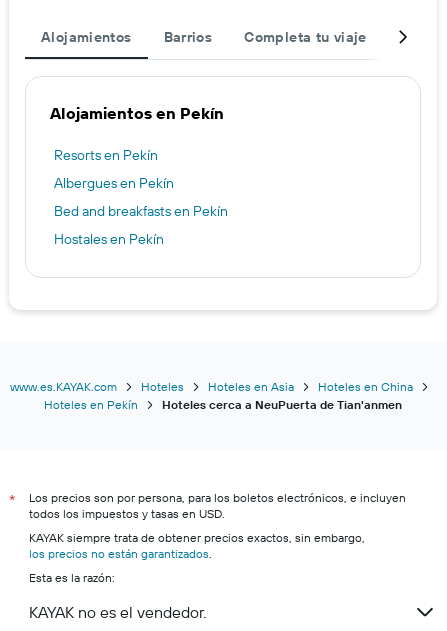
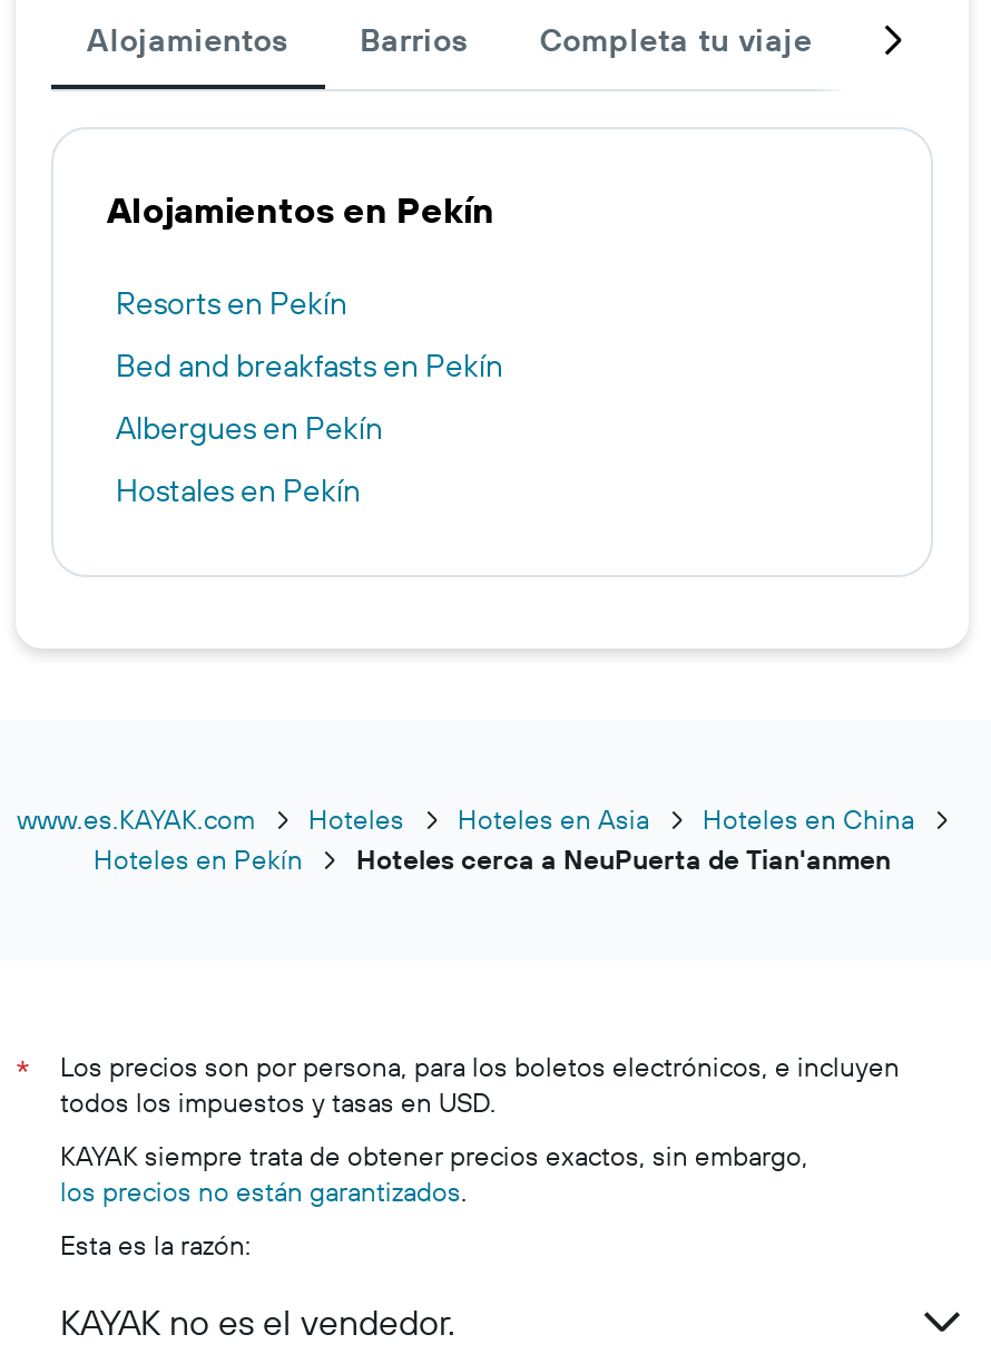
moved down: Albergues en Pekín

moved up: Bed and breakfasts en Pekín
